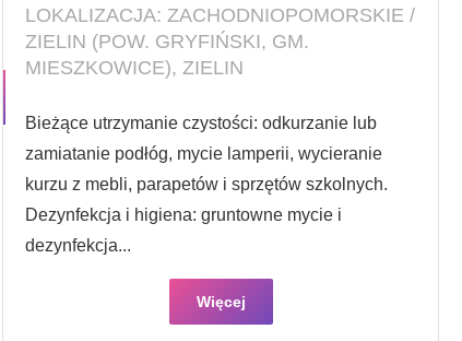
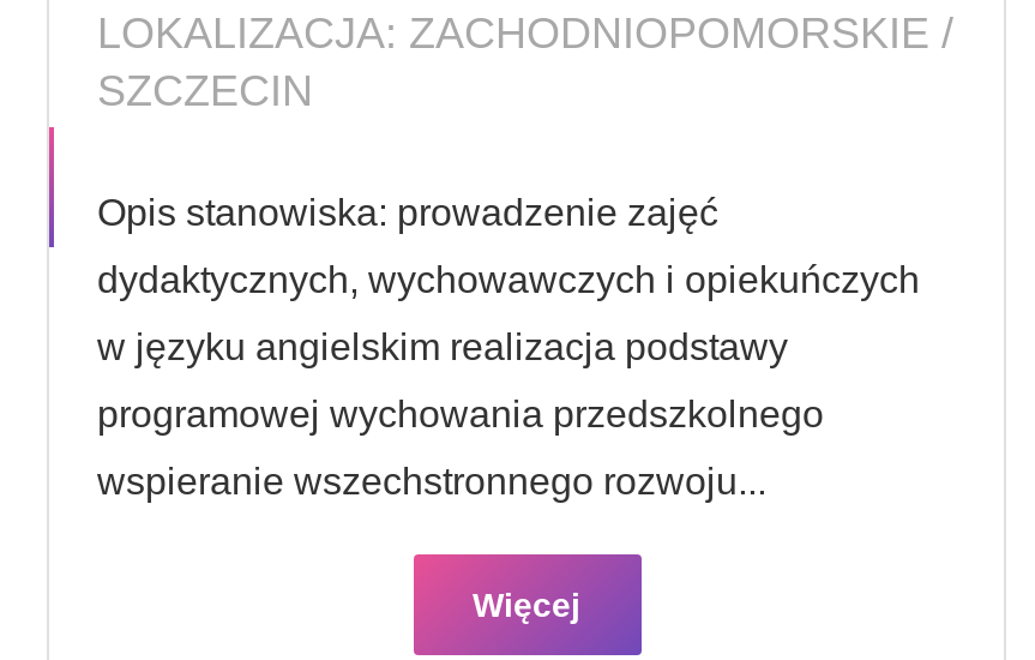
- ZIELIN (POW. GRYFIŃSKI, GM.
- MIESZKOWICE), ZIELIN
+ SZCZECIN

- Bieżące utrzymanie czystości: odkurzanie lub
+ Opis stanowiska: prowadzenie zajęć

- zamiatanie podłóg, mycie lamperii, wycieranie
+ dydaktycznych, wychowawczych i opiekuńczych

- kurzu z mebli, parapetów i sprzętów szkolnych.
+ w języku angielskim realizacja podstawy

- Dezynfekcja i higiena: gruntowne mycie i
+ programowej wychowania przedszkolnego

- dezynfekcja...
+ wspieranie wszechstronnego rozwoju...
